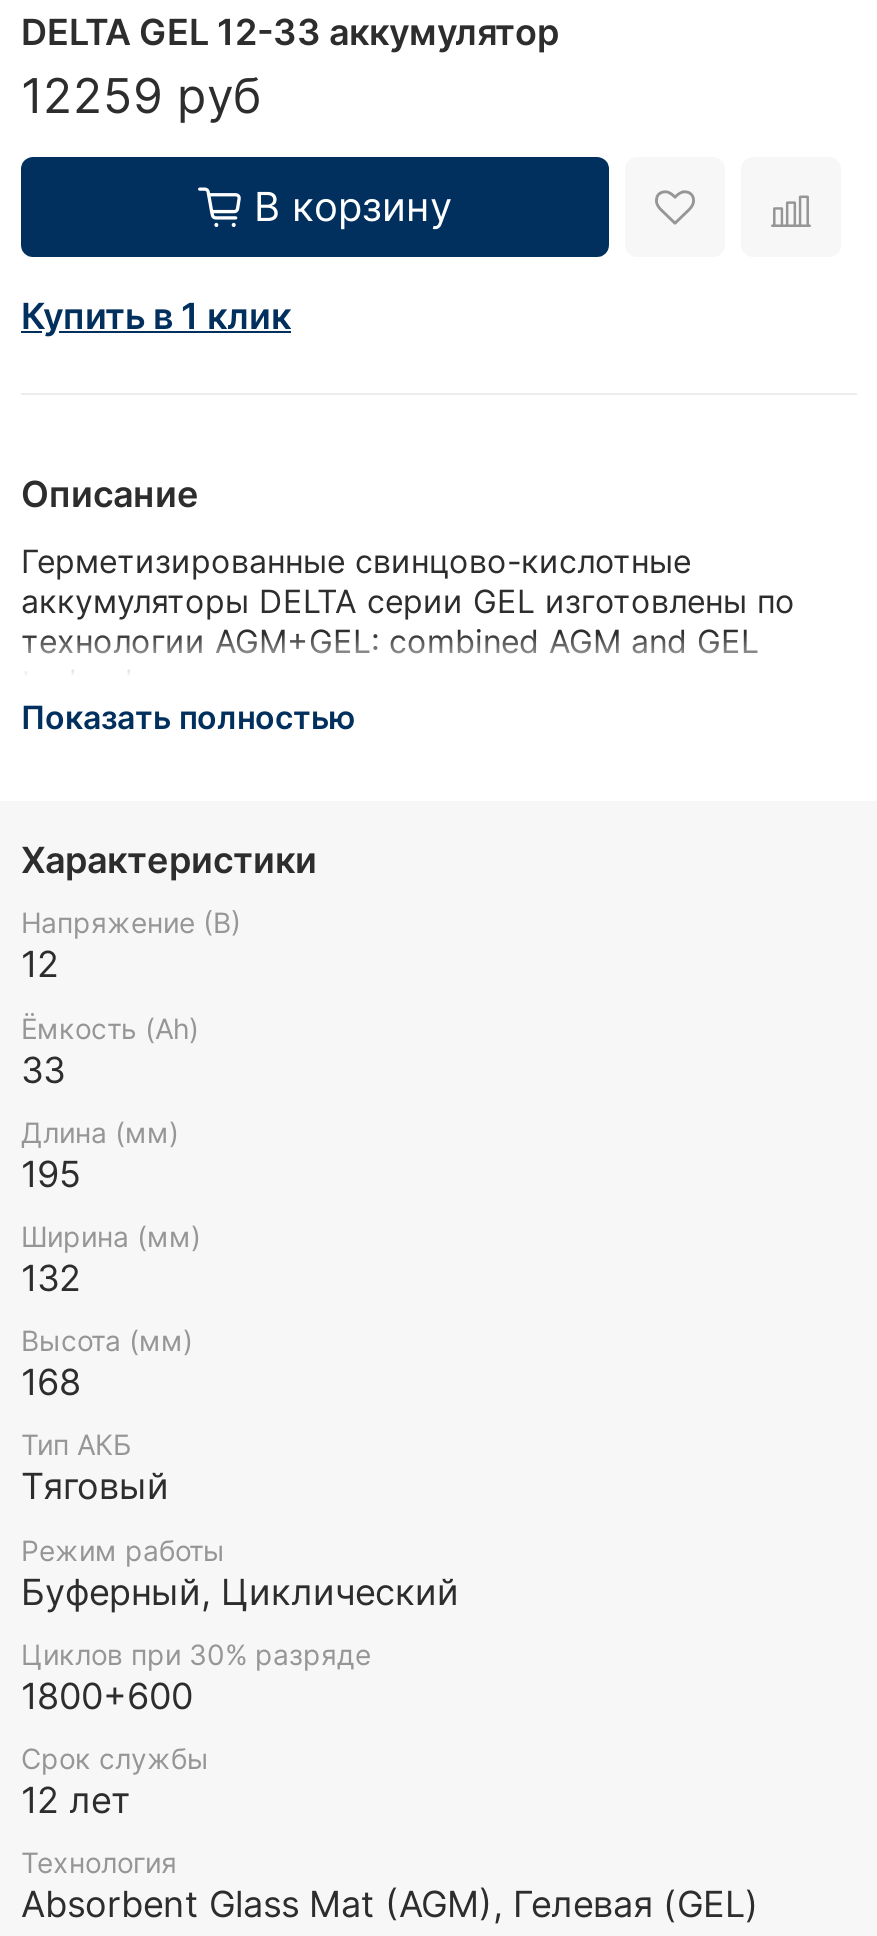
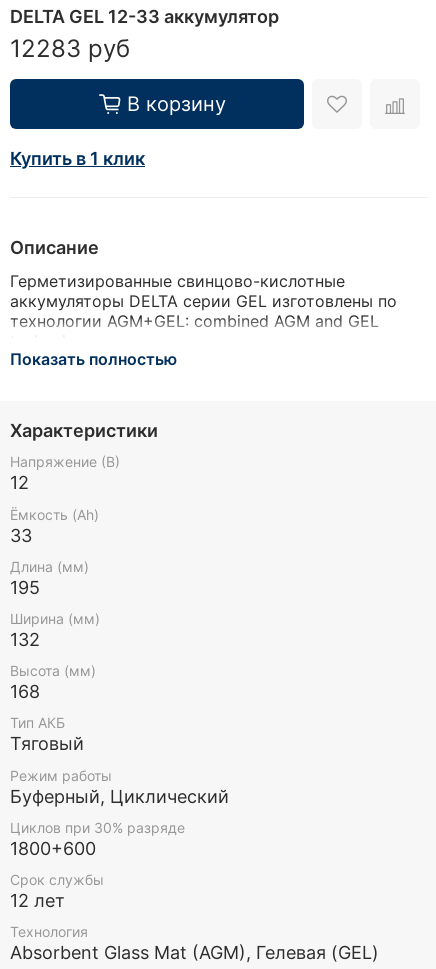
- 12259 руб
+ 12283 руб
